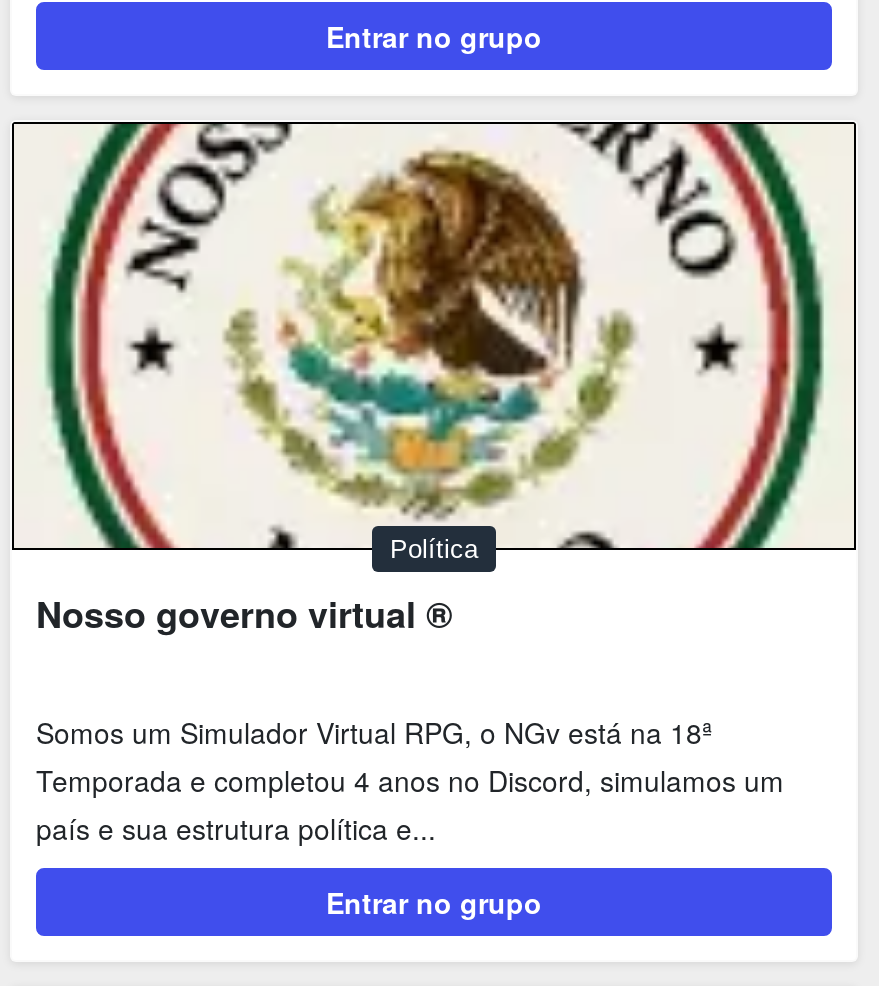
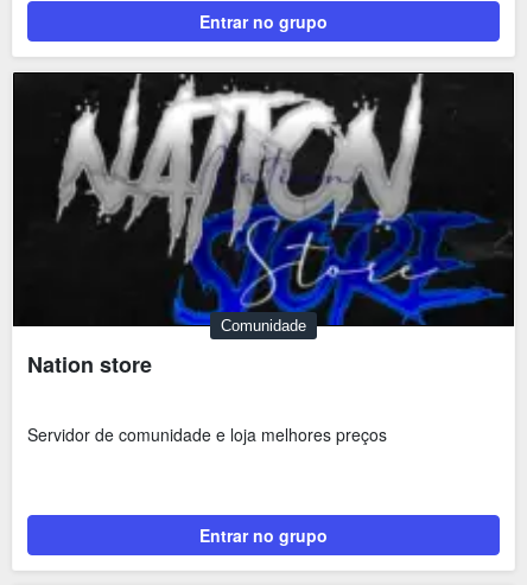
- [image]
- Política
+ [image]
+ Comunidade

- Nosso governo virtual ®
+ Nation store

- Somos um Simulador Virtual RPG, o NGv está na 18ª
- Temporada e completou 4 anos no Discord, simulamos um
- país e sua estrutura política e...
+ Servidor de comunidade e loja melhores preços
